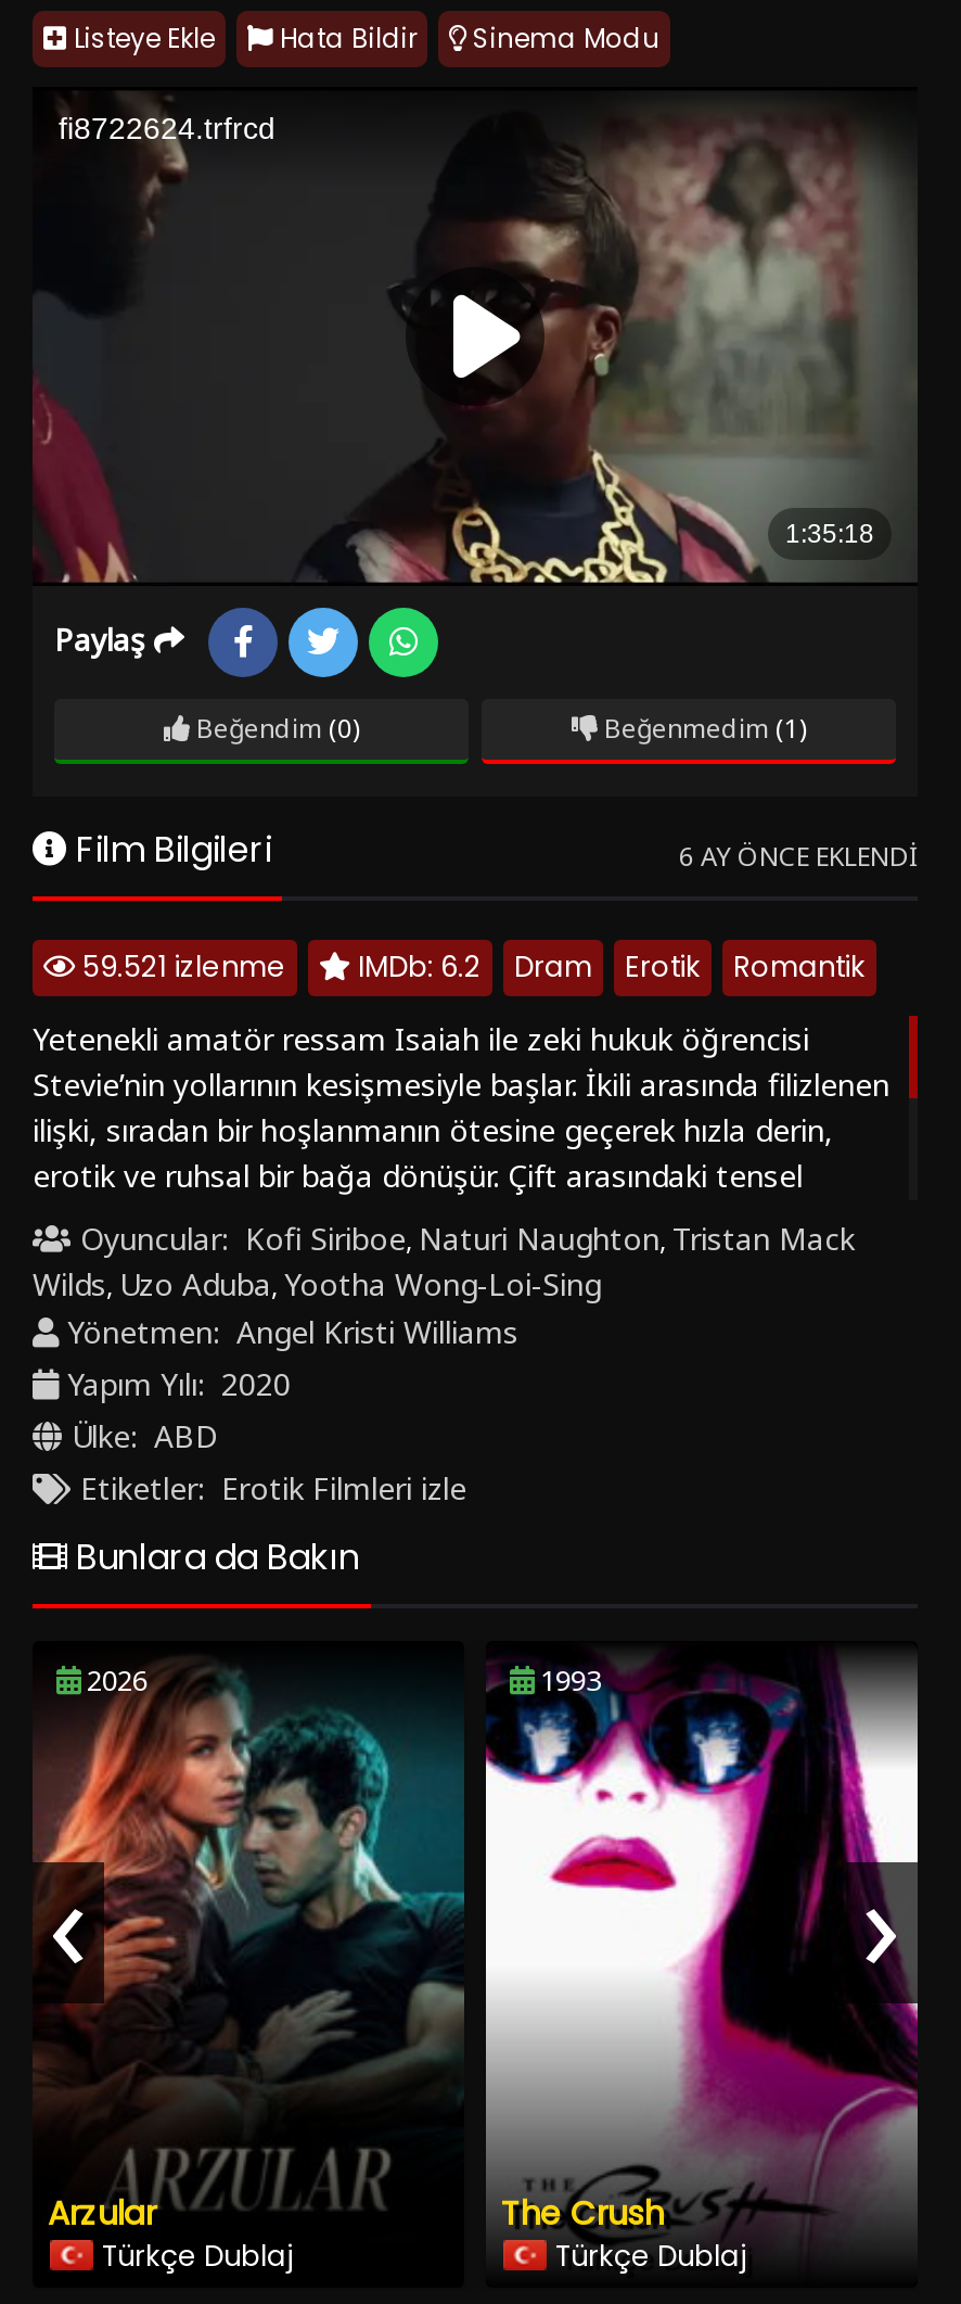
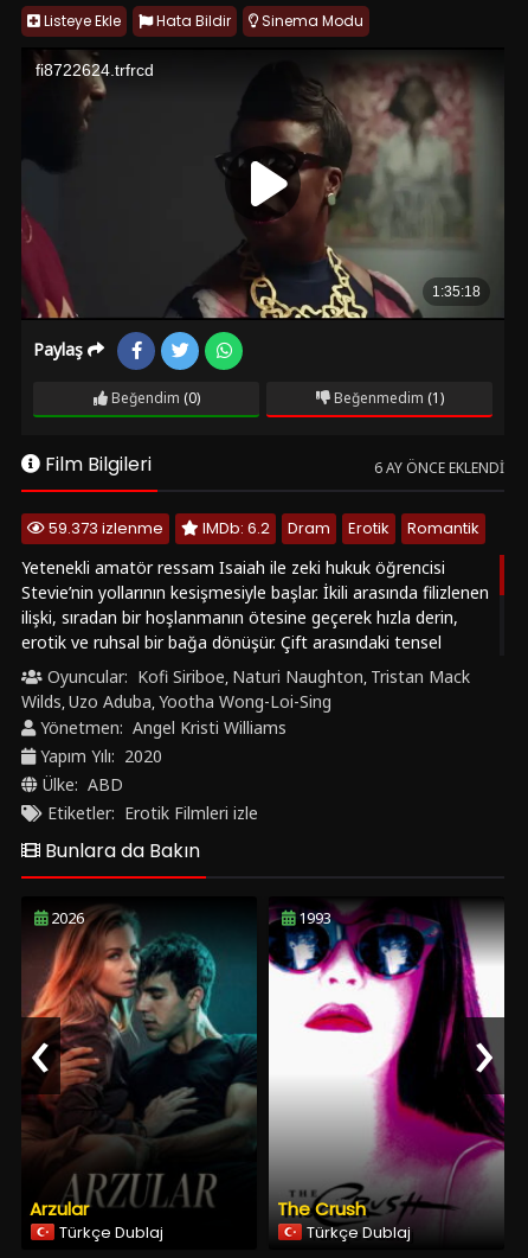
- 59.521 izlenme IMDb: 6.2 Dram Erotik Romantik
+ 59.373 izlenme IMDb: 6.2 Dram Erotik Romantik
